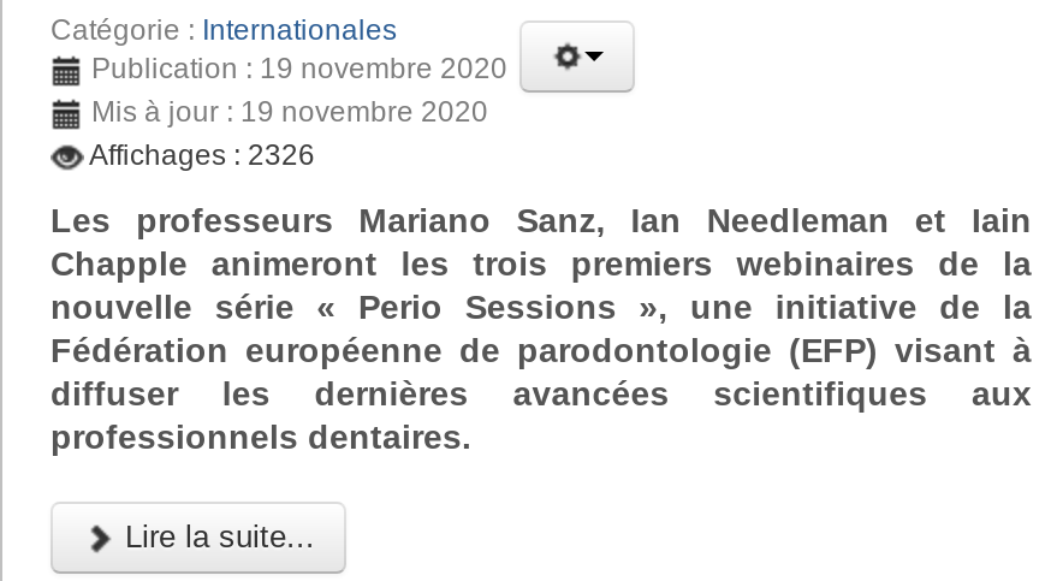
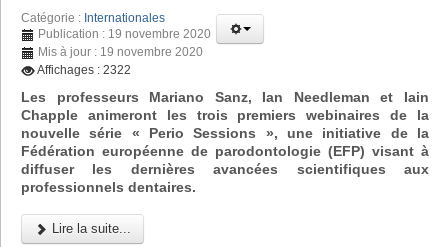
- Affichages : 2326
+ Affichages : 2322
